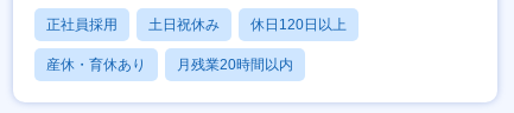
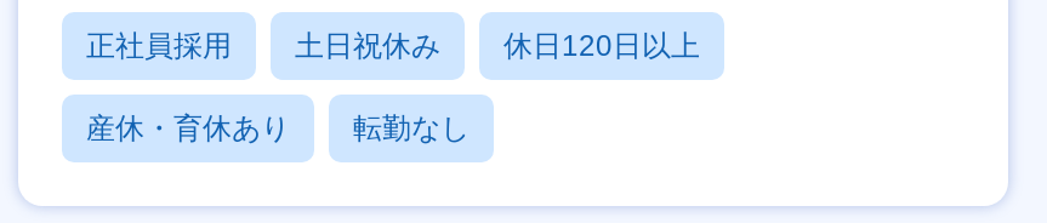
- 月残業20時間以内
+ 転勤なし
